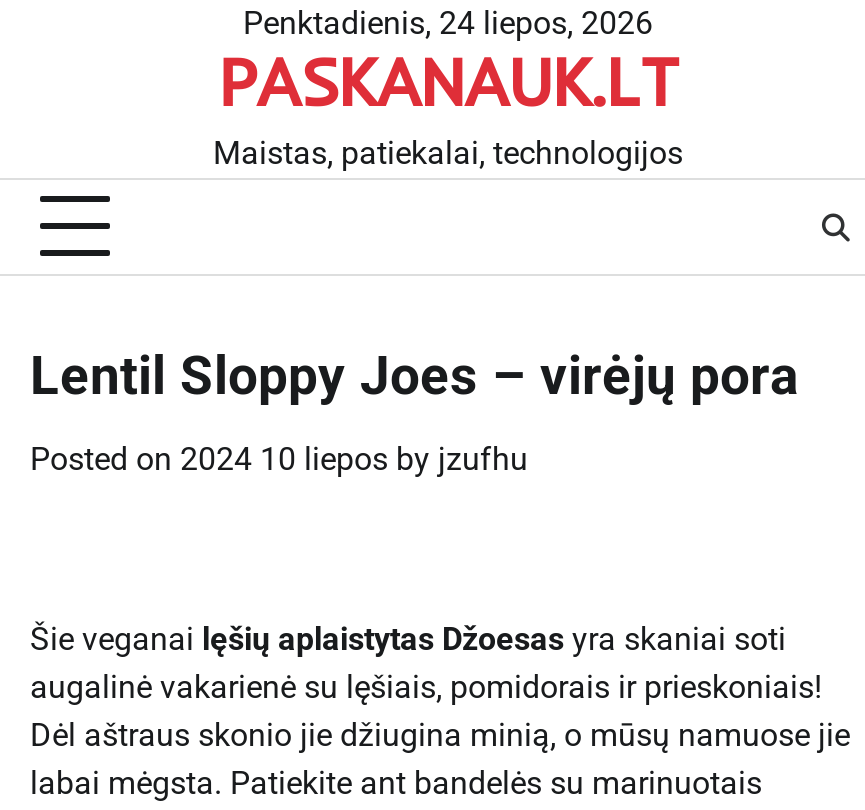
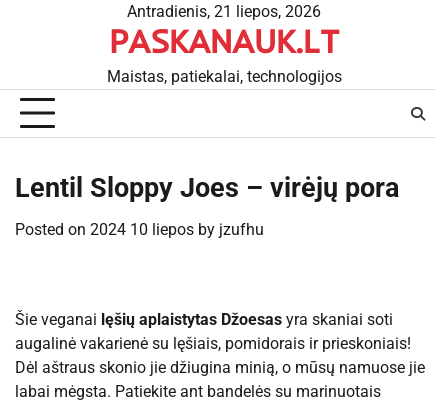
- Penktadienis, 24 liepos, 2026
+ Antradienis, 21 liepos, 2026
